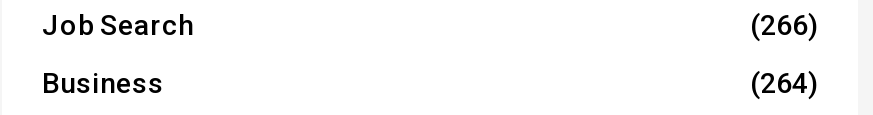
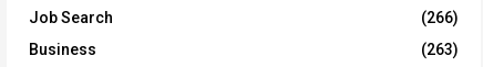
- (264)
+ (263)
